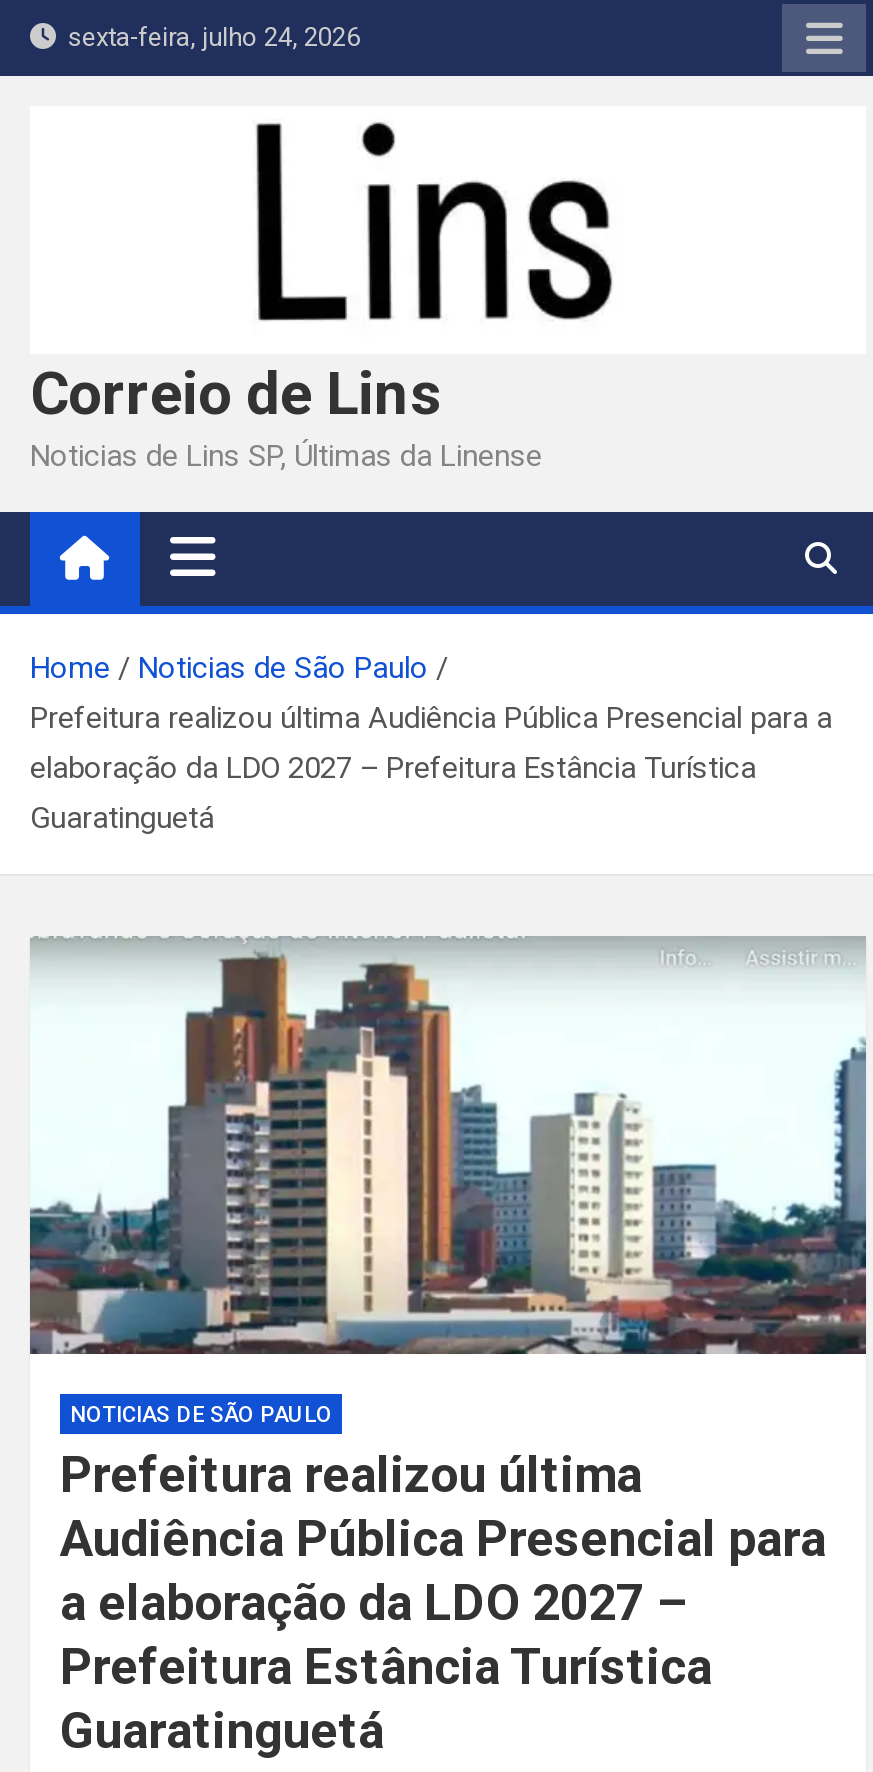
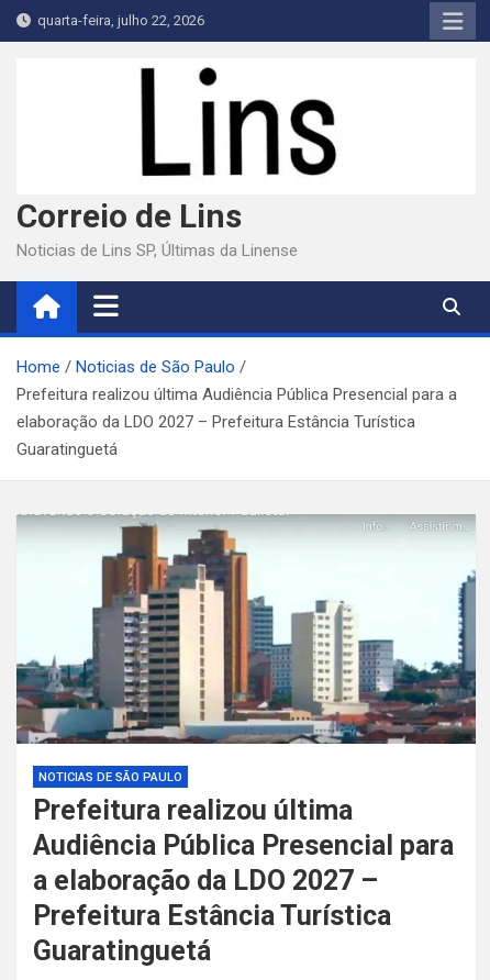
- sexta-feira, julho 24, 2026
+ quarta-feira, julho 22, 2026
